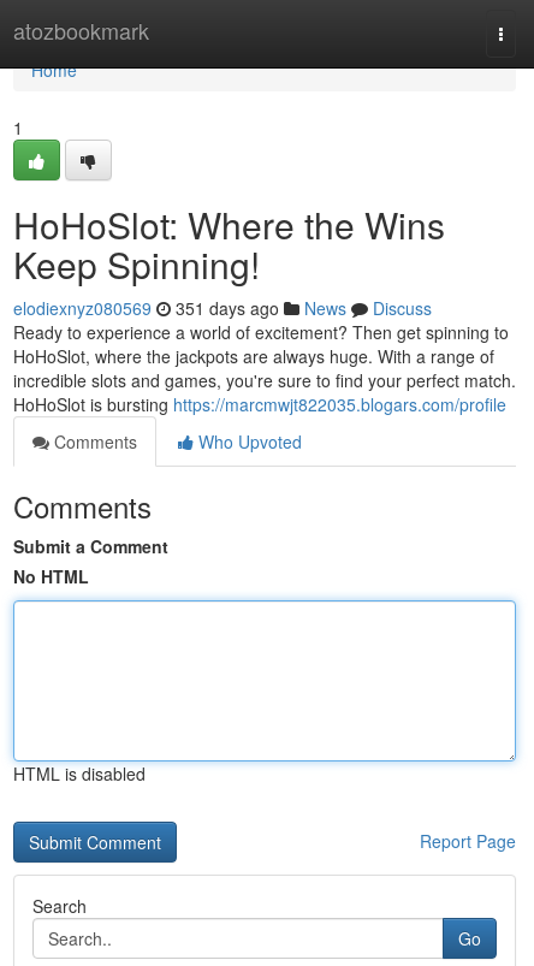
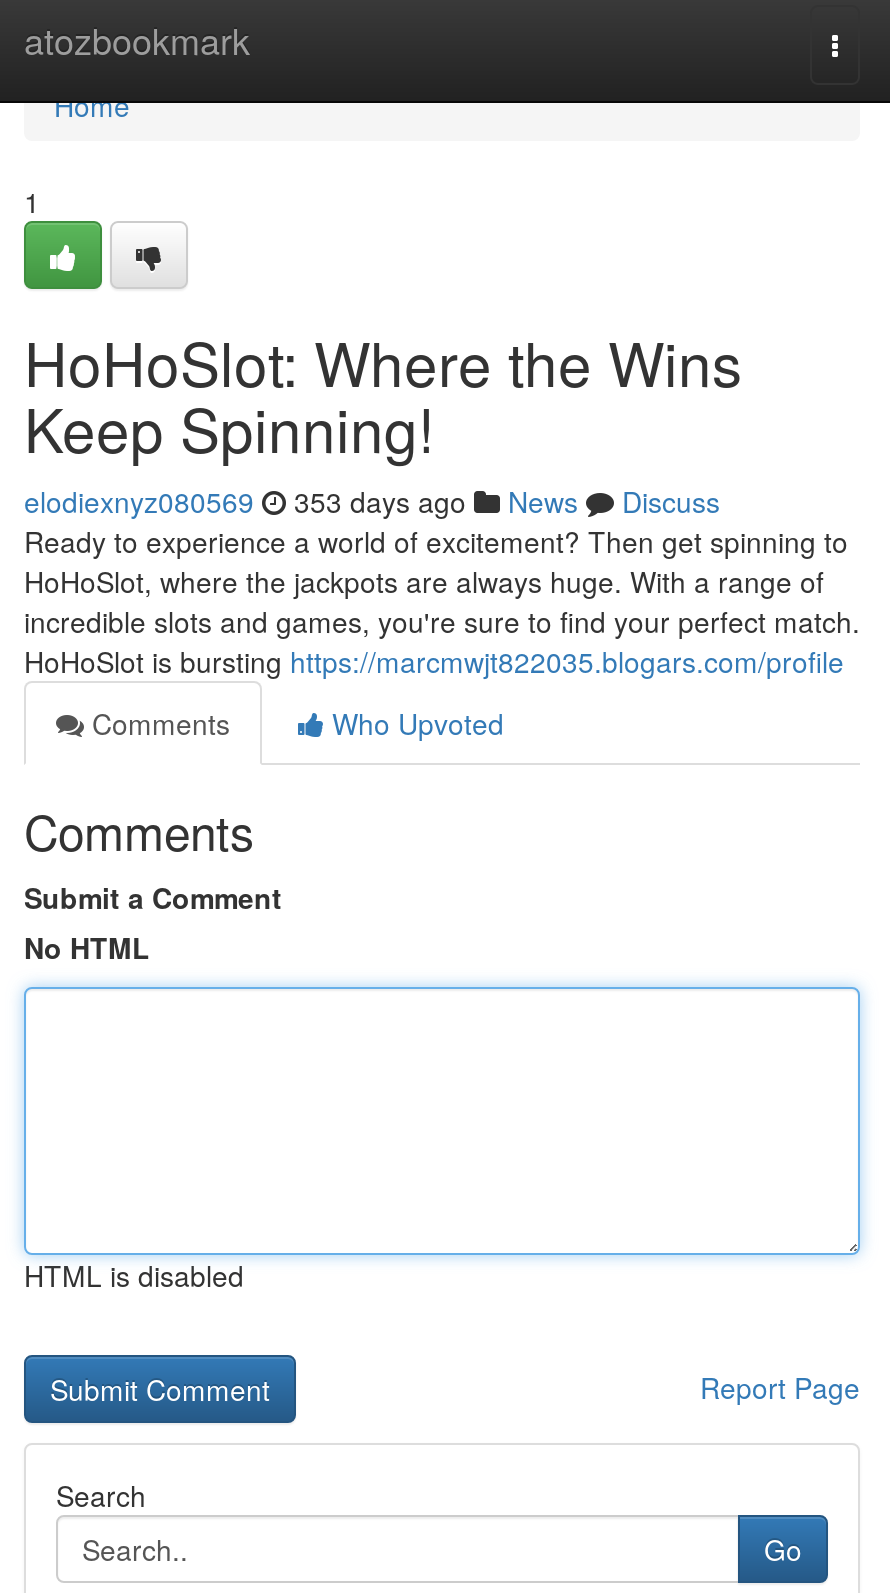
- elodiexnyz080569 351 days ago News Discuss
+ elodiexnyz080569 353 days ago News Discuss
